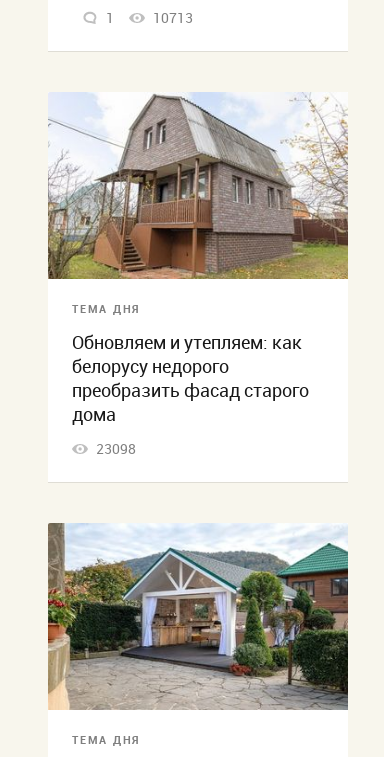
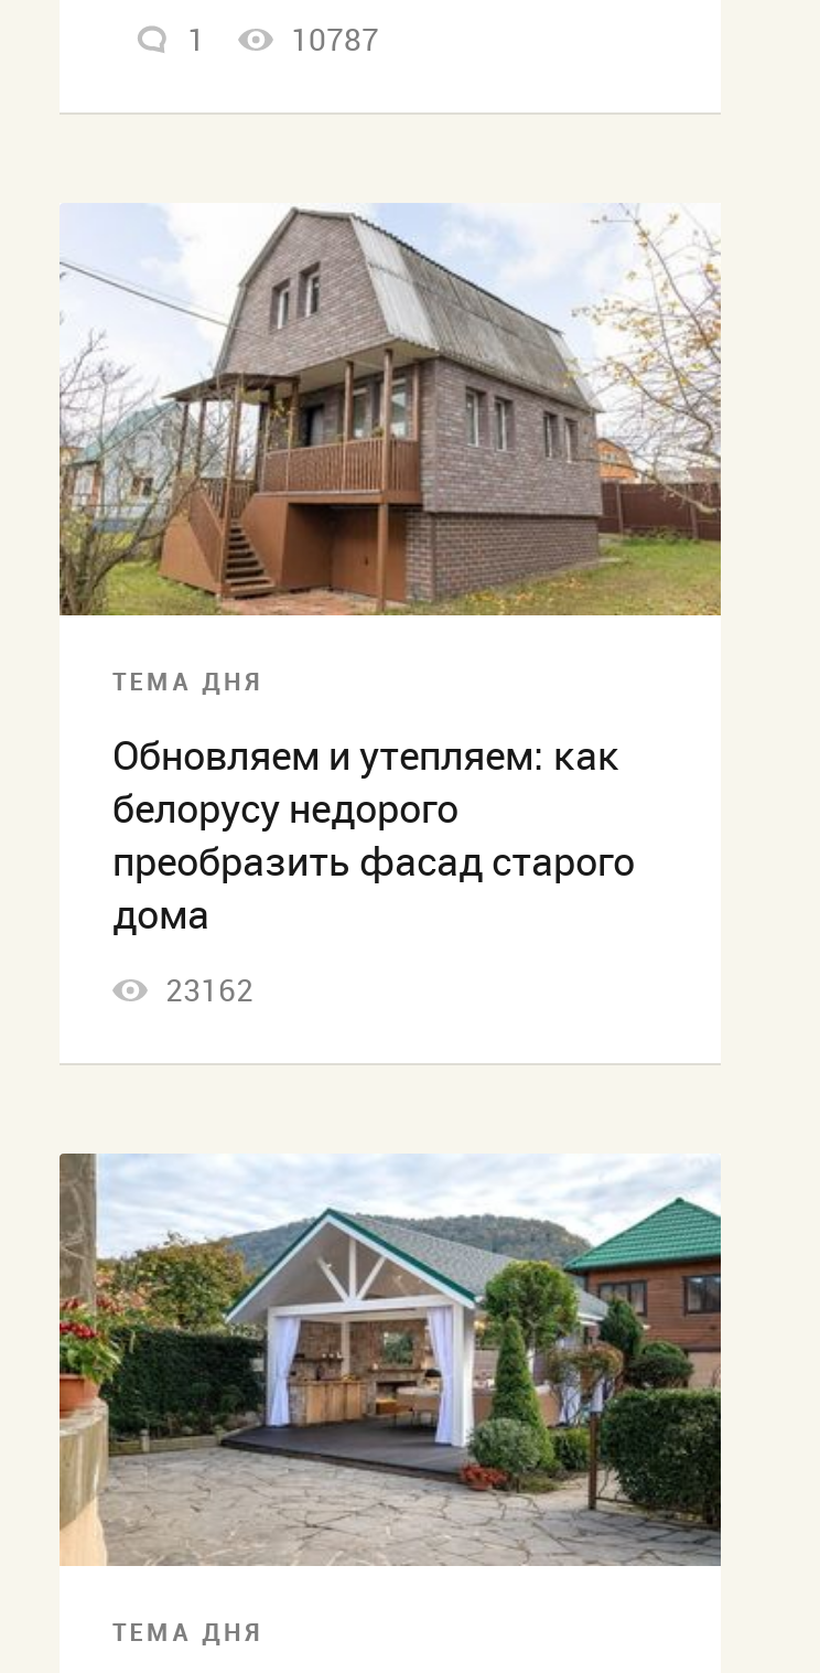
- 10713
+ 10787

- 23098
+ 23162
